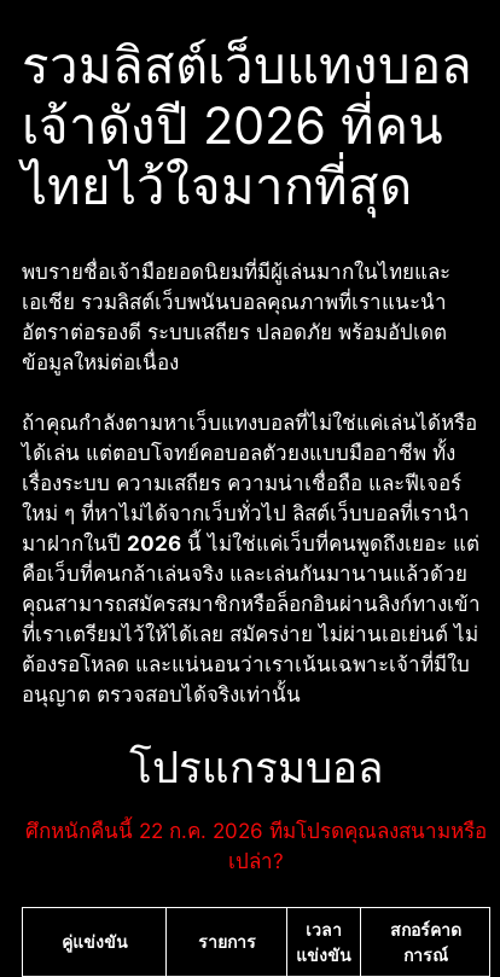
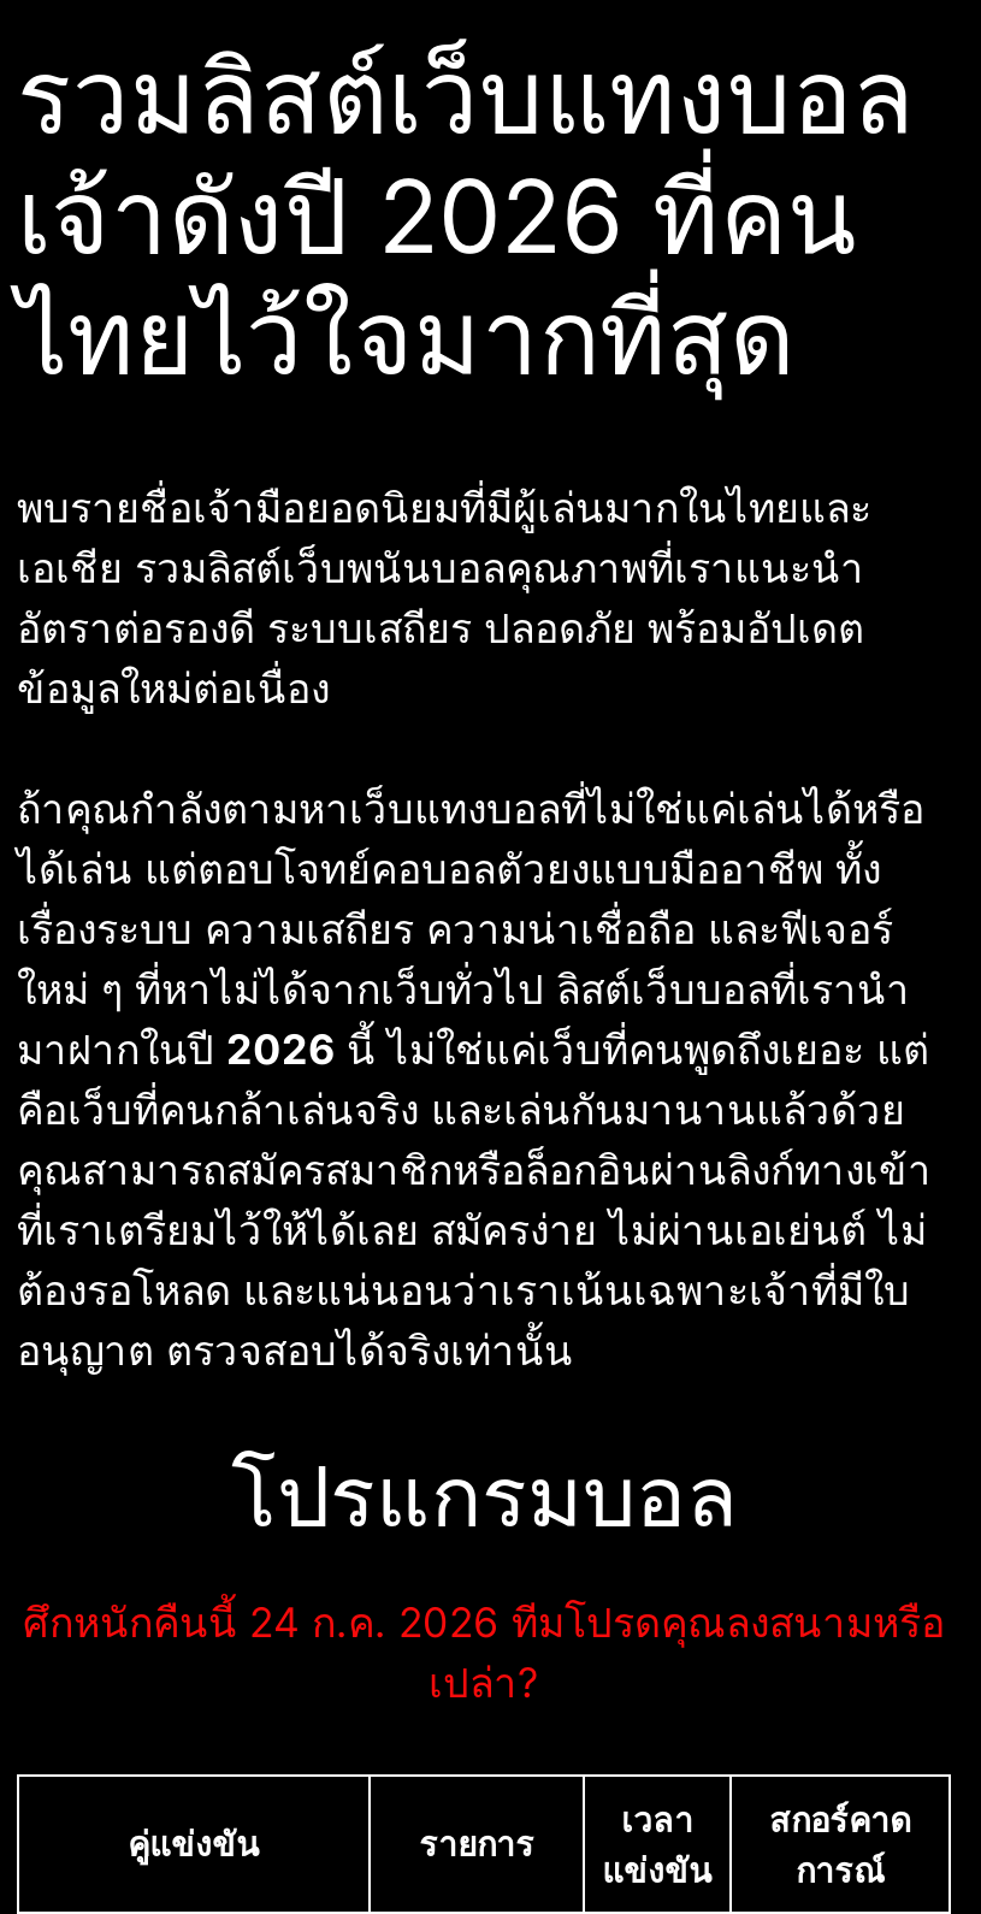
- ศึกหนักคืนนี้ 22 ก.ค. 2026 ทีมโปรดคุณลงสนามหรือ
+ ศึกหนักคืนนี้ 24 ก.ค. 2026 ทีมโปรดคุณลงสนามหรือ
